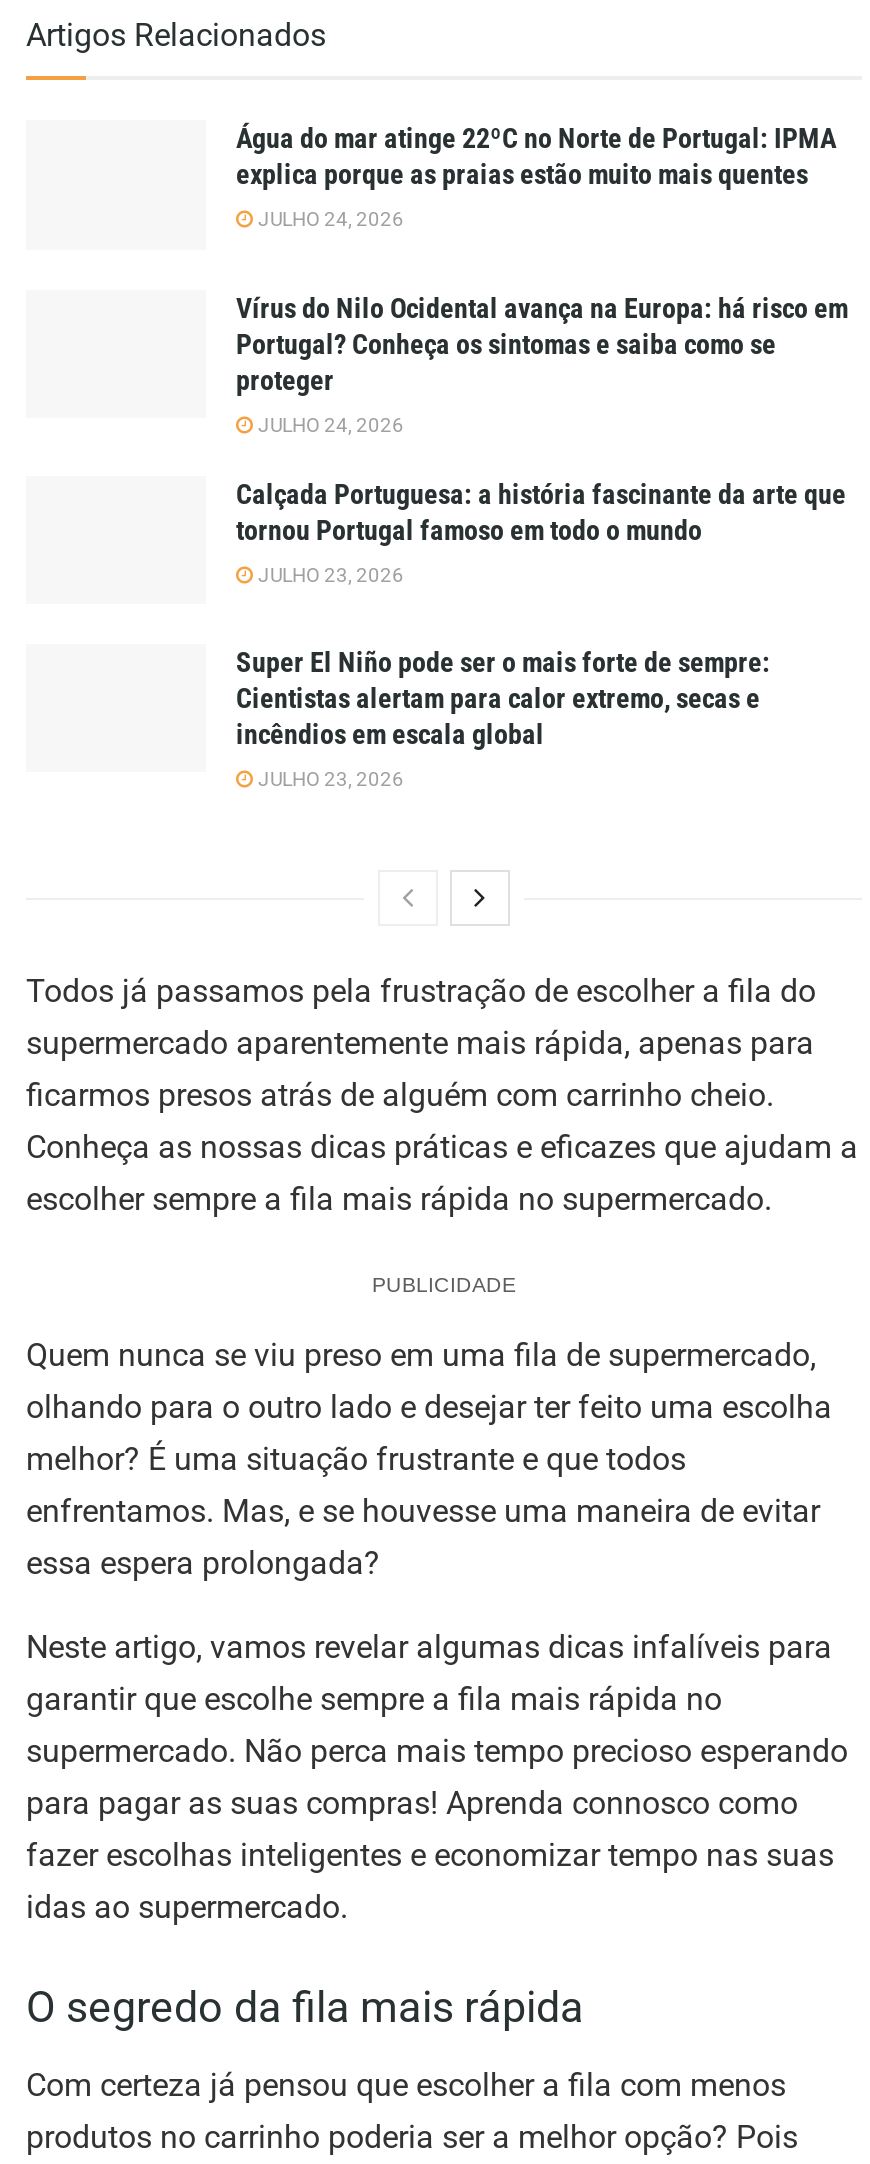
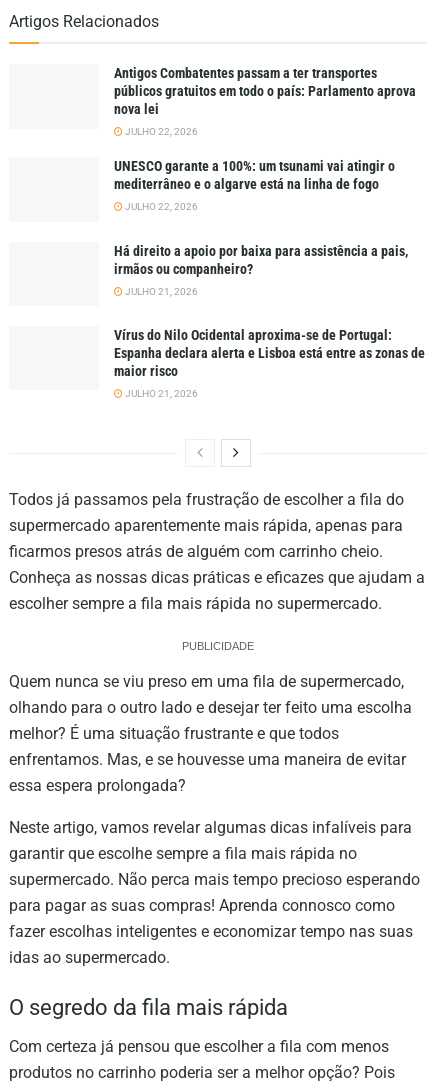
- Água do mar atinge 22ºC no Norte de Portugal: IPMA
- explica porque as praias estão muito mais quentes
+ Antigos Combatentes passam a ter transportes
+ públicos gratuitos em todo o país: Parlamento aprova
+ nova lei

- JULHO 24, 2026
+ JULHO 22, 2026

- Vírus do Nilo Ocidental avança na Europa: há risco em
- Portugal? Conheça os sintomas e saiba como se
- proteger
+ UNESCO garante a 100%: um tsunami vai atingir o
+ mediterrâneo e o algarve está na linha de fogo

- JULHO 24, 2026
+ JULHO 22, 2026

- Calçada Portuguesa: a história fascinante da arte que
- tornou Portugal famoso em todo o mundo
+ Há direito a apoio por baixa para assistência a pais,
+ irmãos ou companheiro?

- JULHO 23, 2026
+ JULHO 21, 2026

- Super El Niño pode ser o mais forte de sempre:
- Cientistas alertam para calor extremo, secas e
- incêndios em escala global
+ Vírus do Nilo Ocidental aproxima-se de Portugal:
+ Espanha declara alerta e Lisboa está entre as zonas de
+ maior risco

- JULHO 23, 2026
+ JULHO 21, 2026
